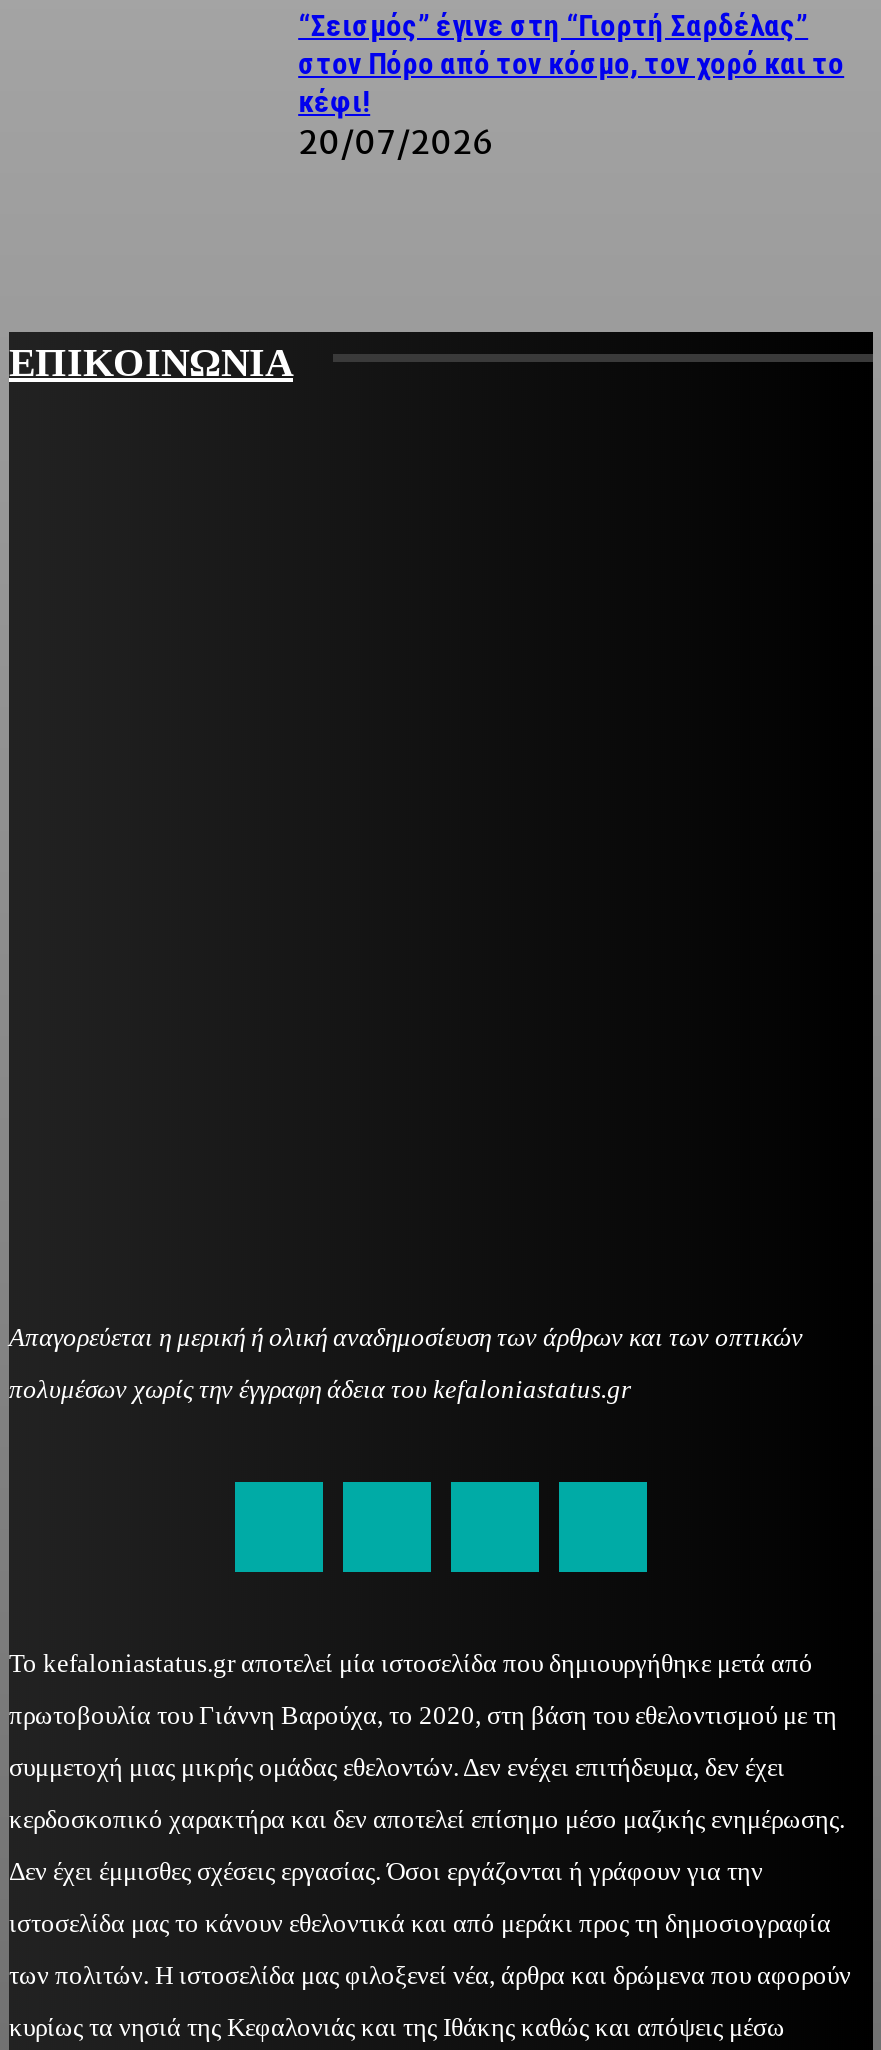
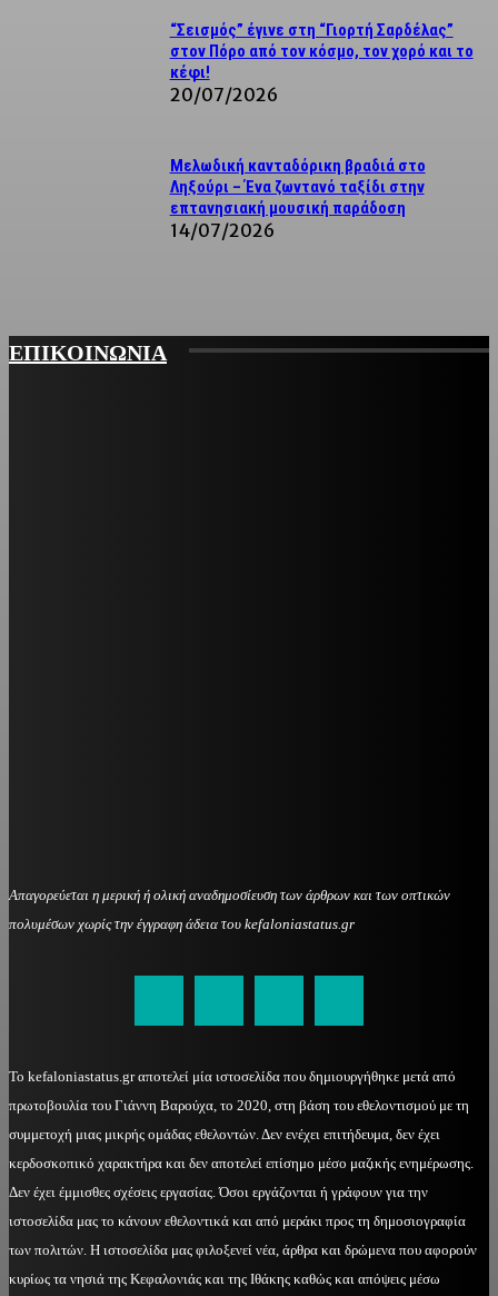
+ Μελωδική κανταδόρικη βραδιά στο
+ Ληξούρι – Ένα ζωντανό ταξίδι στην
+ επτανησιακή μουσική παράδοση
+ 14/07/2026
